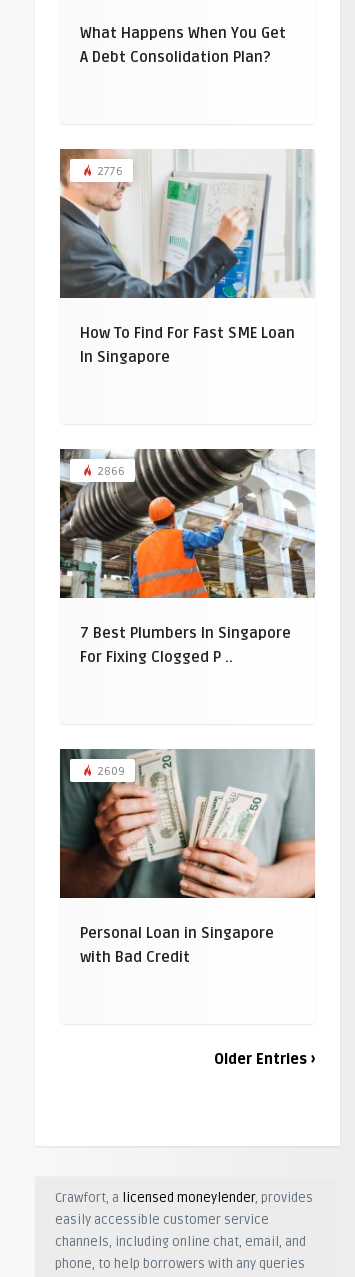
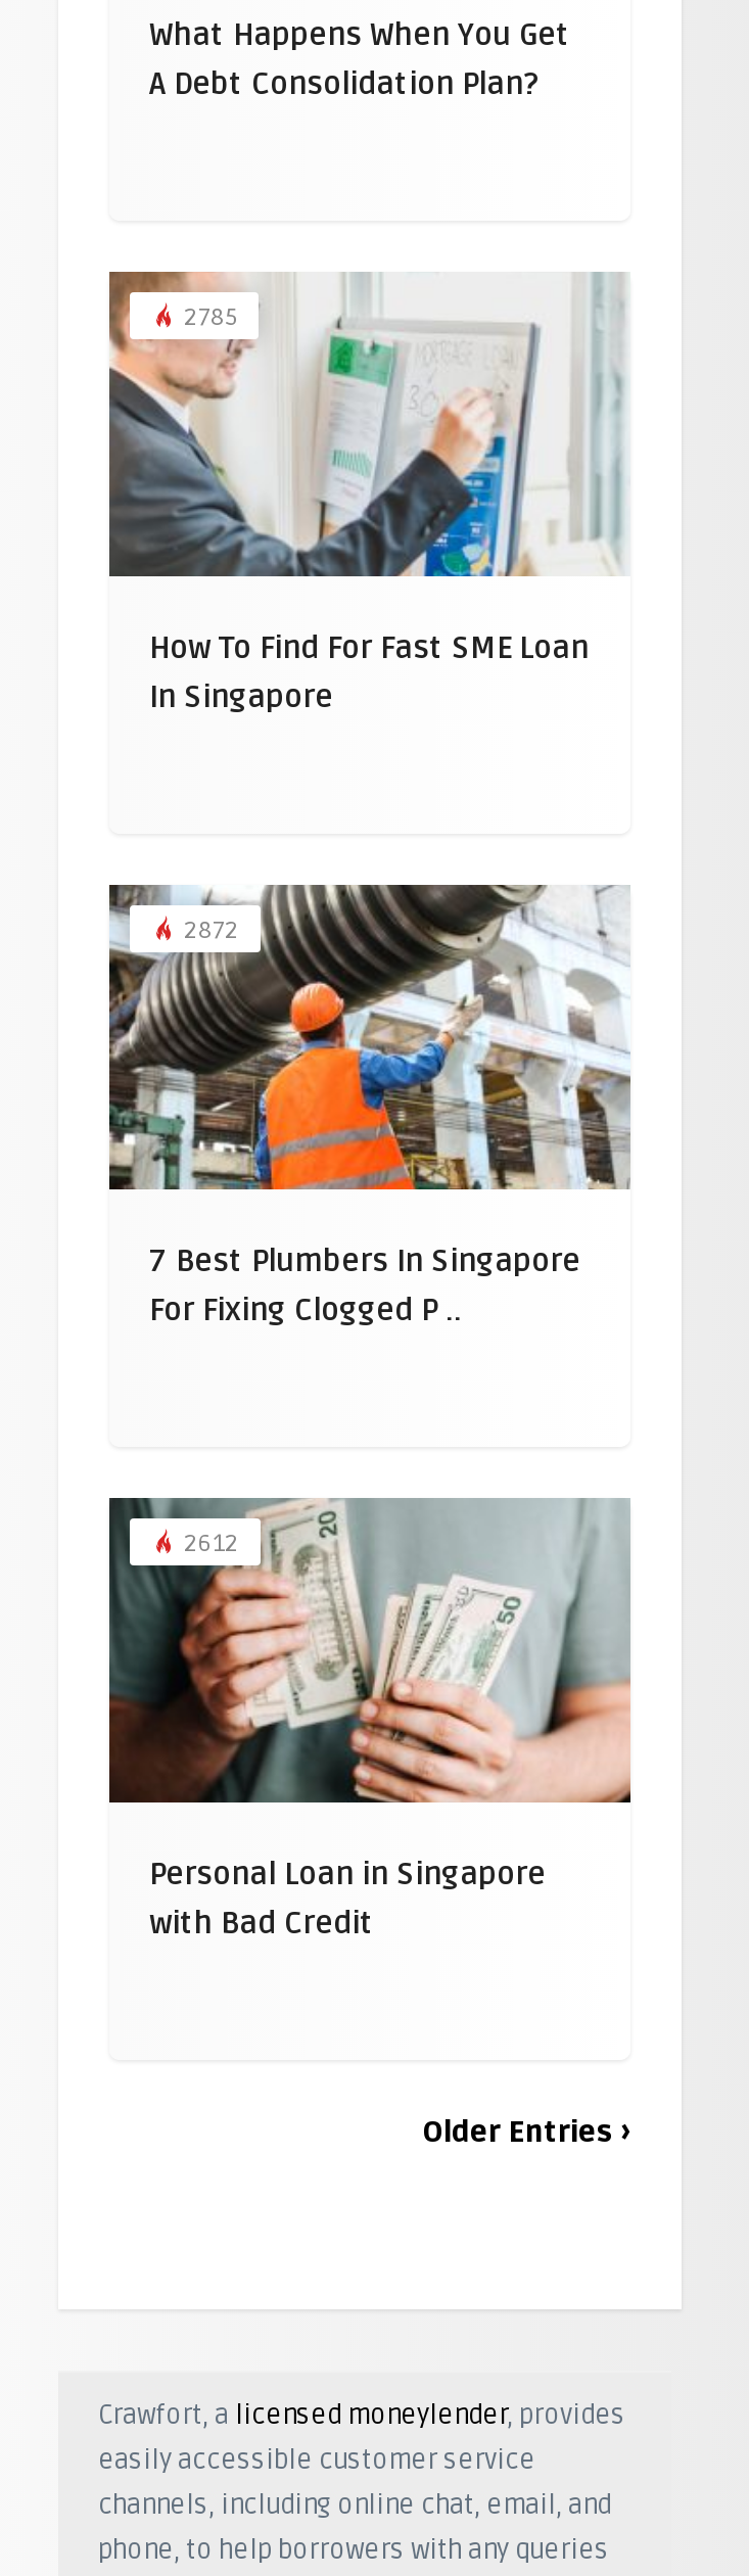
- 2776
+ 2785

- 2866
+ 2872

- 2609
+ 2612
